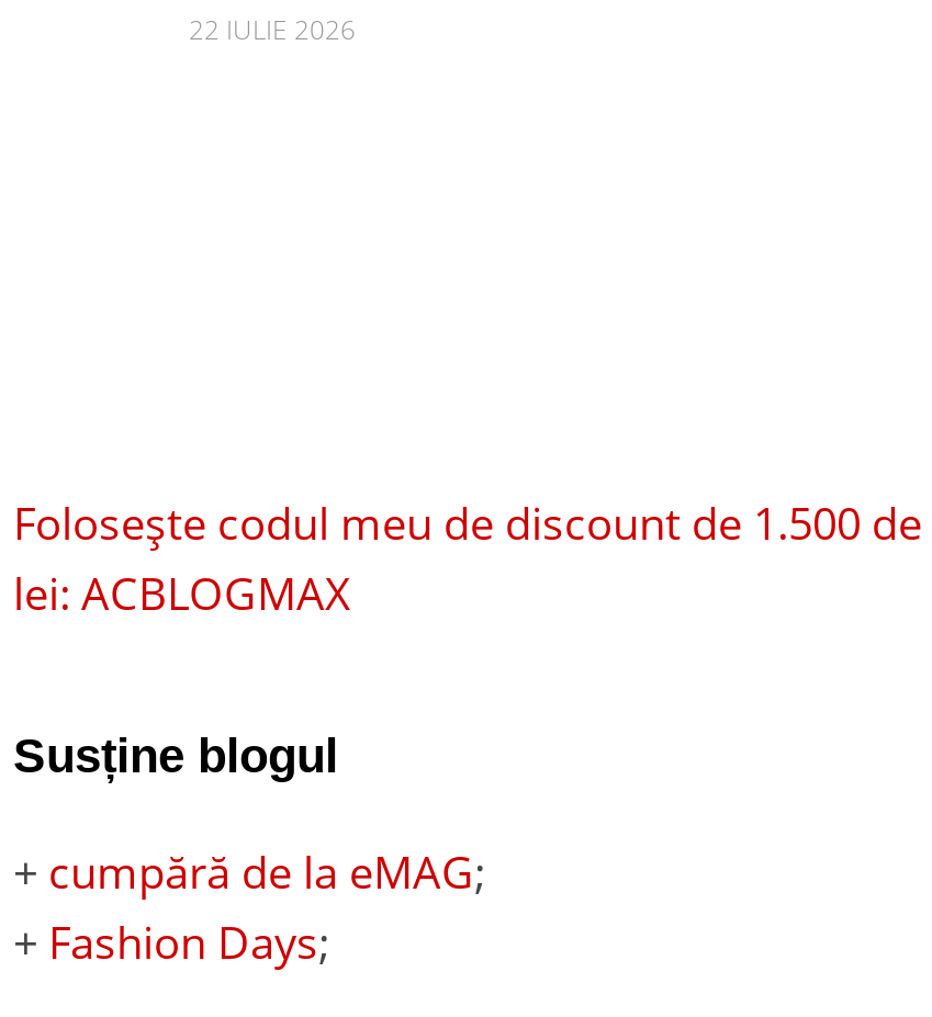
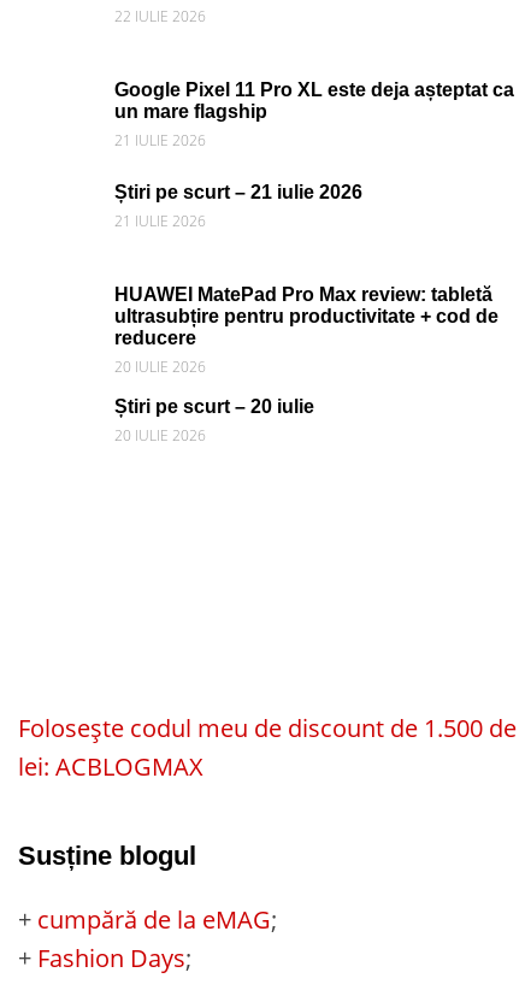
+ Google Pixel 11 Pro XL este deja așteptat ca
+ un mare flagship
+ 21 IULIE 2026
+ Știri pe scurt – 21 iulie 2026
+ 21 IULIE 2026

+ HUAWEI MatePad Pro Max review: tabletă
+ ultrasubțire pentru productivitate + cod de
+ reducere
+ 20 IULIE 2026
+ Știri pe scurt – 20 iulie
+ 20 IULIE 2026
